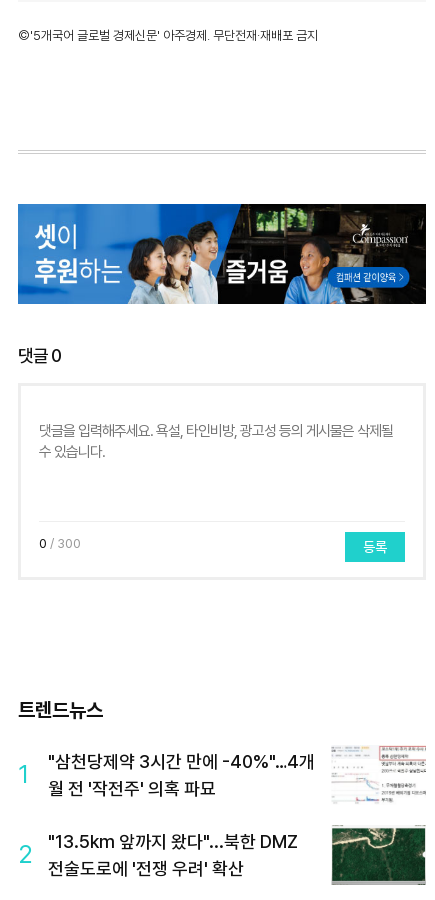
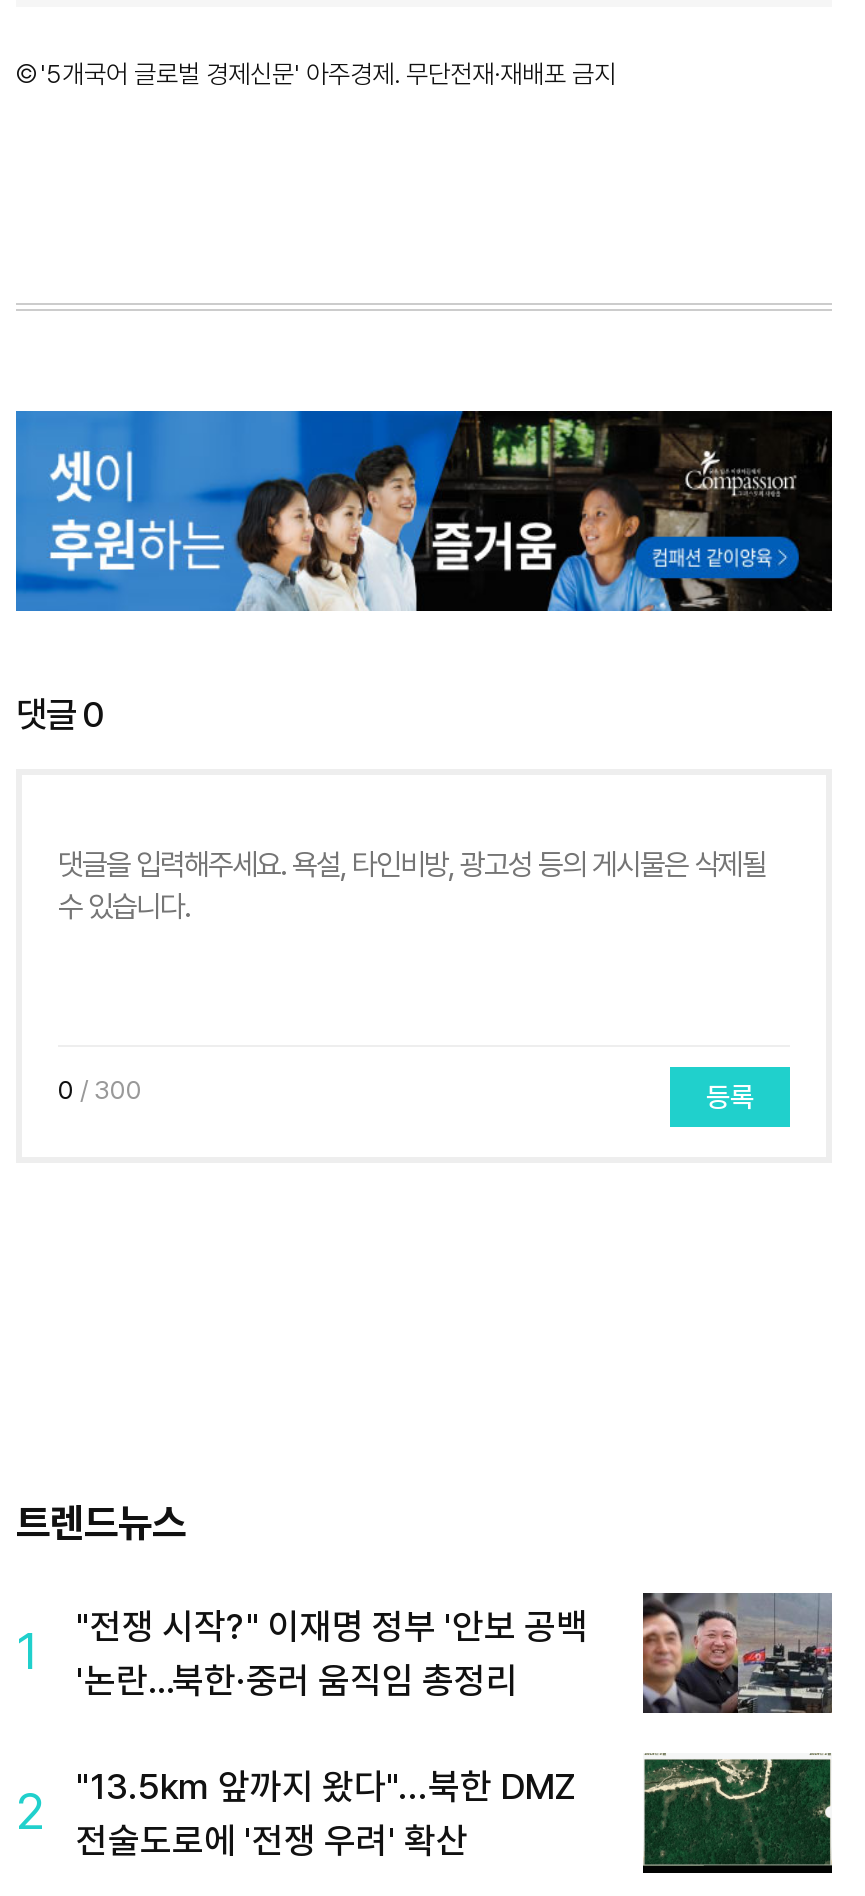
- [image]
- "삼천당제약 3시간 만에 -40%"…4개
- 월 전 '작전주' 의혹 파묘
+ [image]
+ "전쟁 시작?" 이재명 정부 '안보 공백
+ '논란…북한·중러 움직임 총정리
